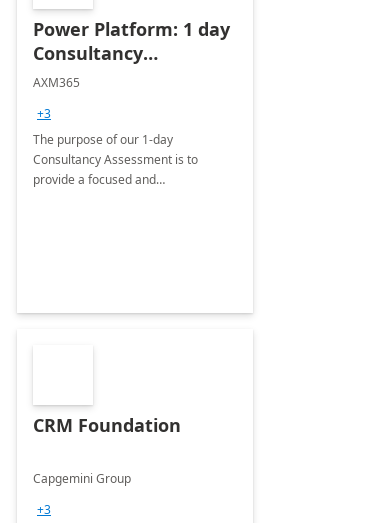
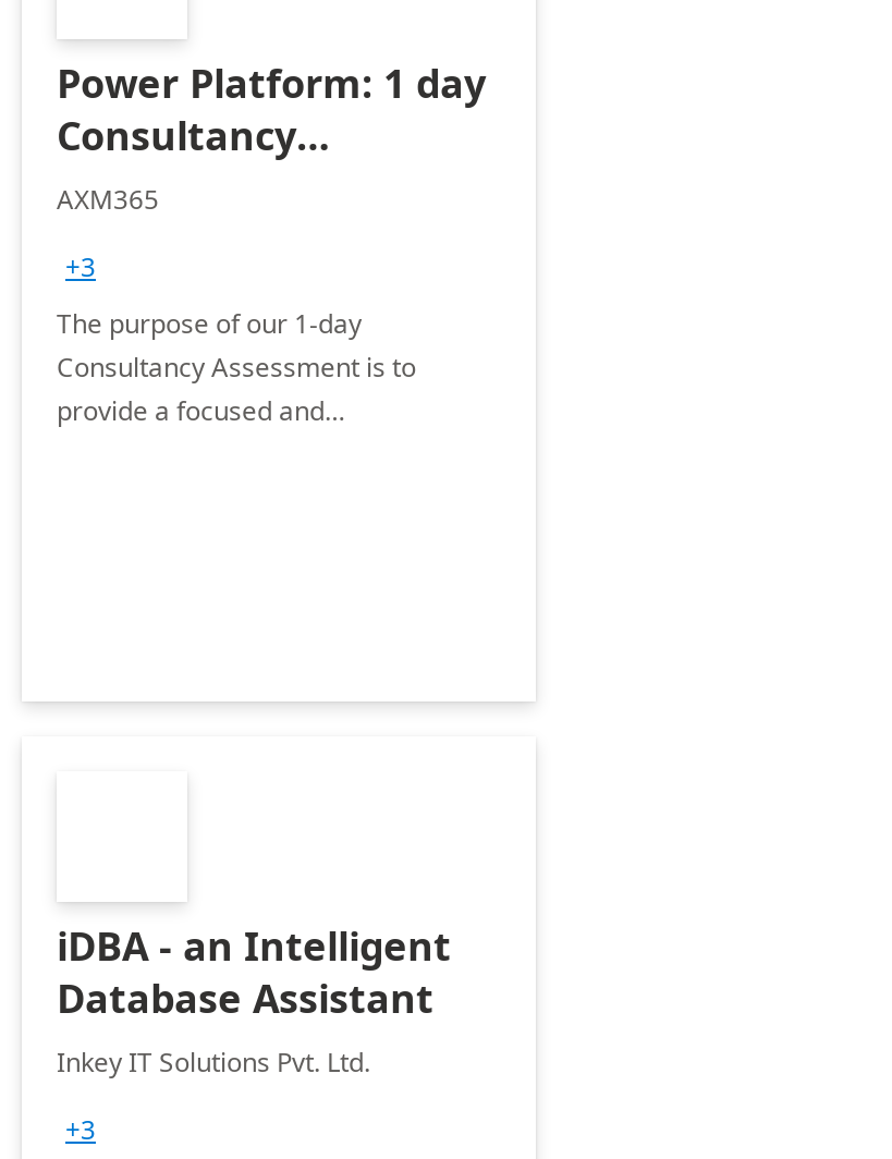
- CRM Foundation
- Capgemini Group
+ iDBA - an Intelligent
+ Database Assistant
+ Inkey IT Solutions Pvt. Ltd.
